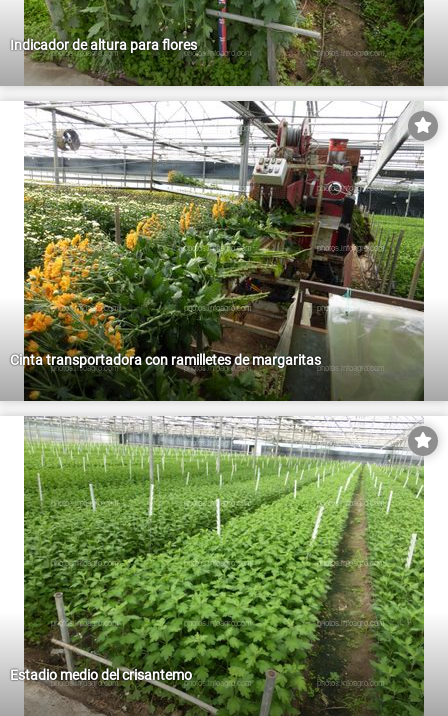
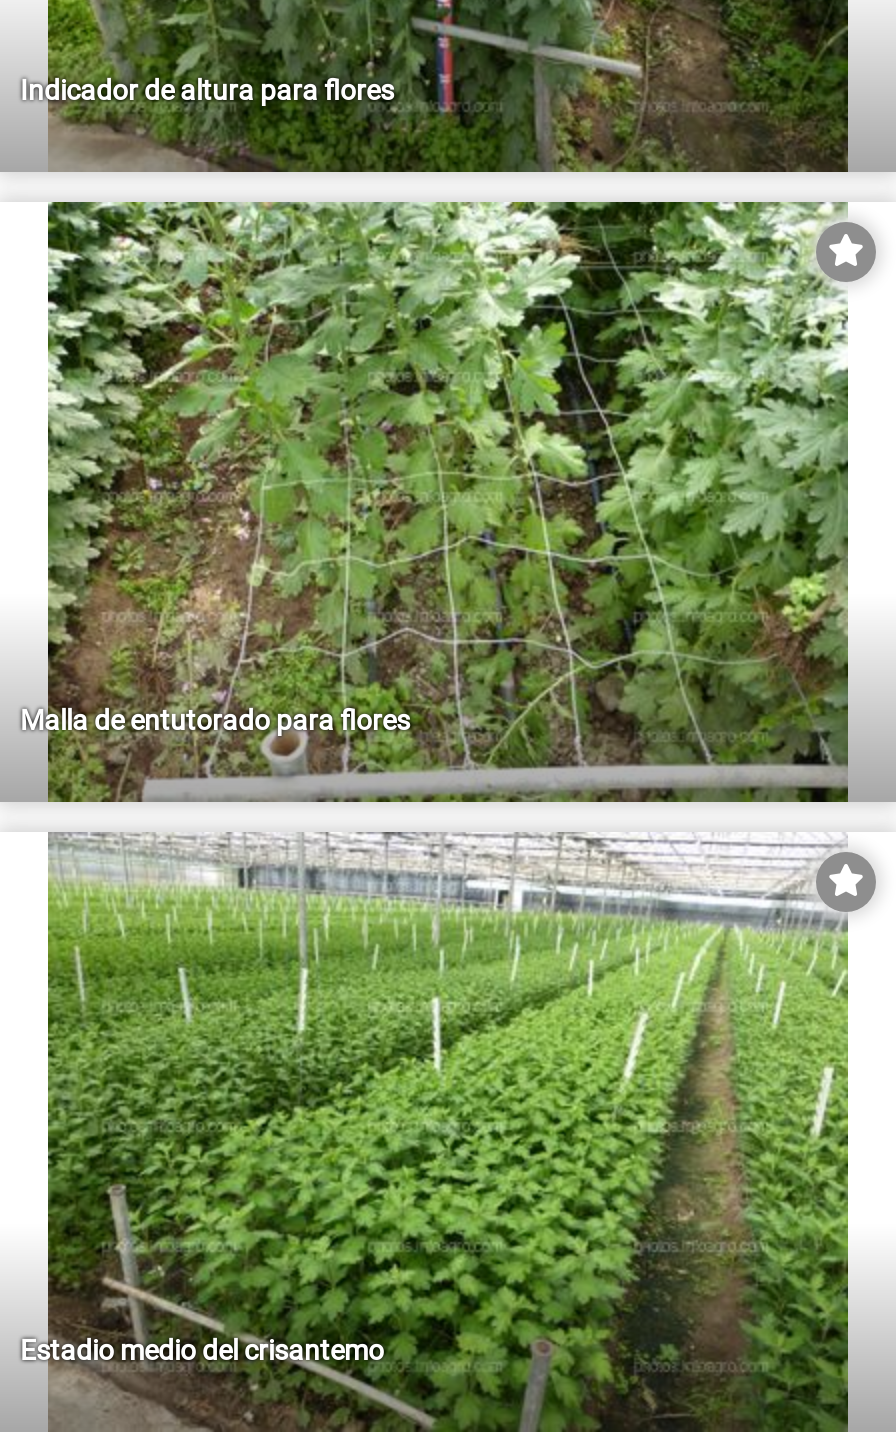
- [image]
- Cinta transportadora con ramilletes de margaritas
+ [image]
+ Malla de entutorado para flores
